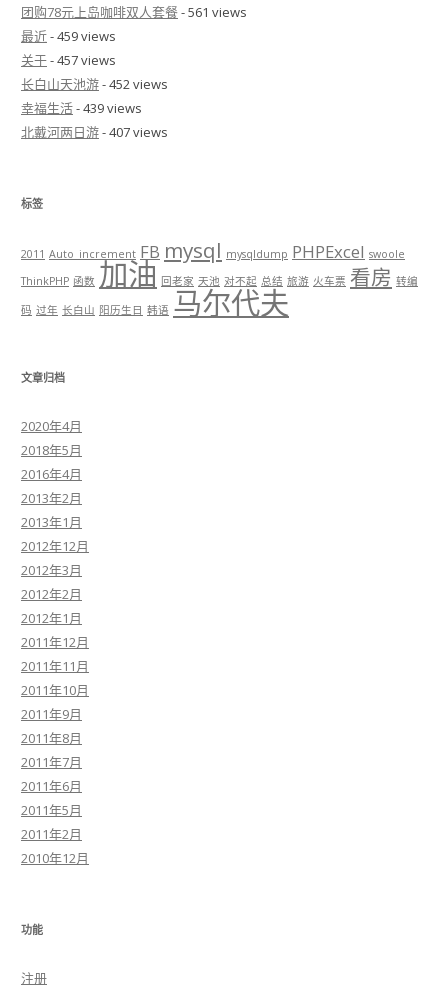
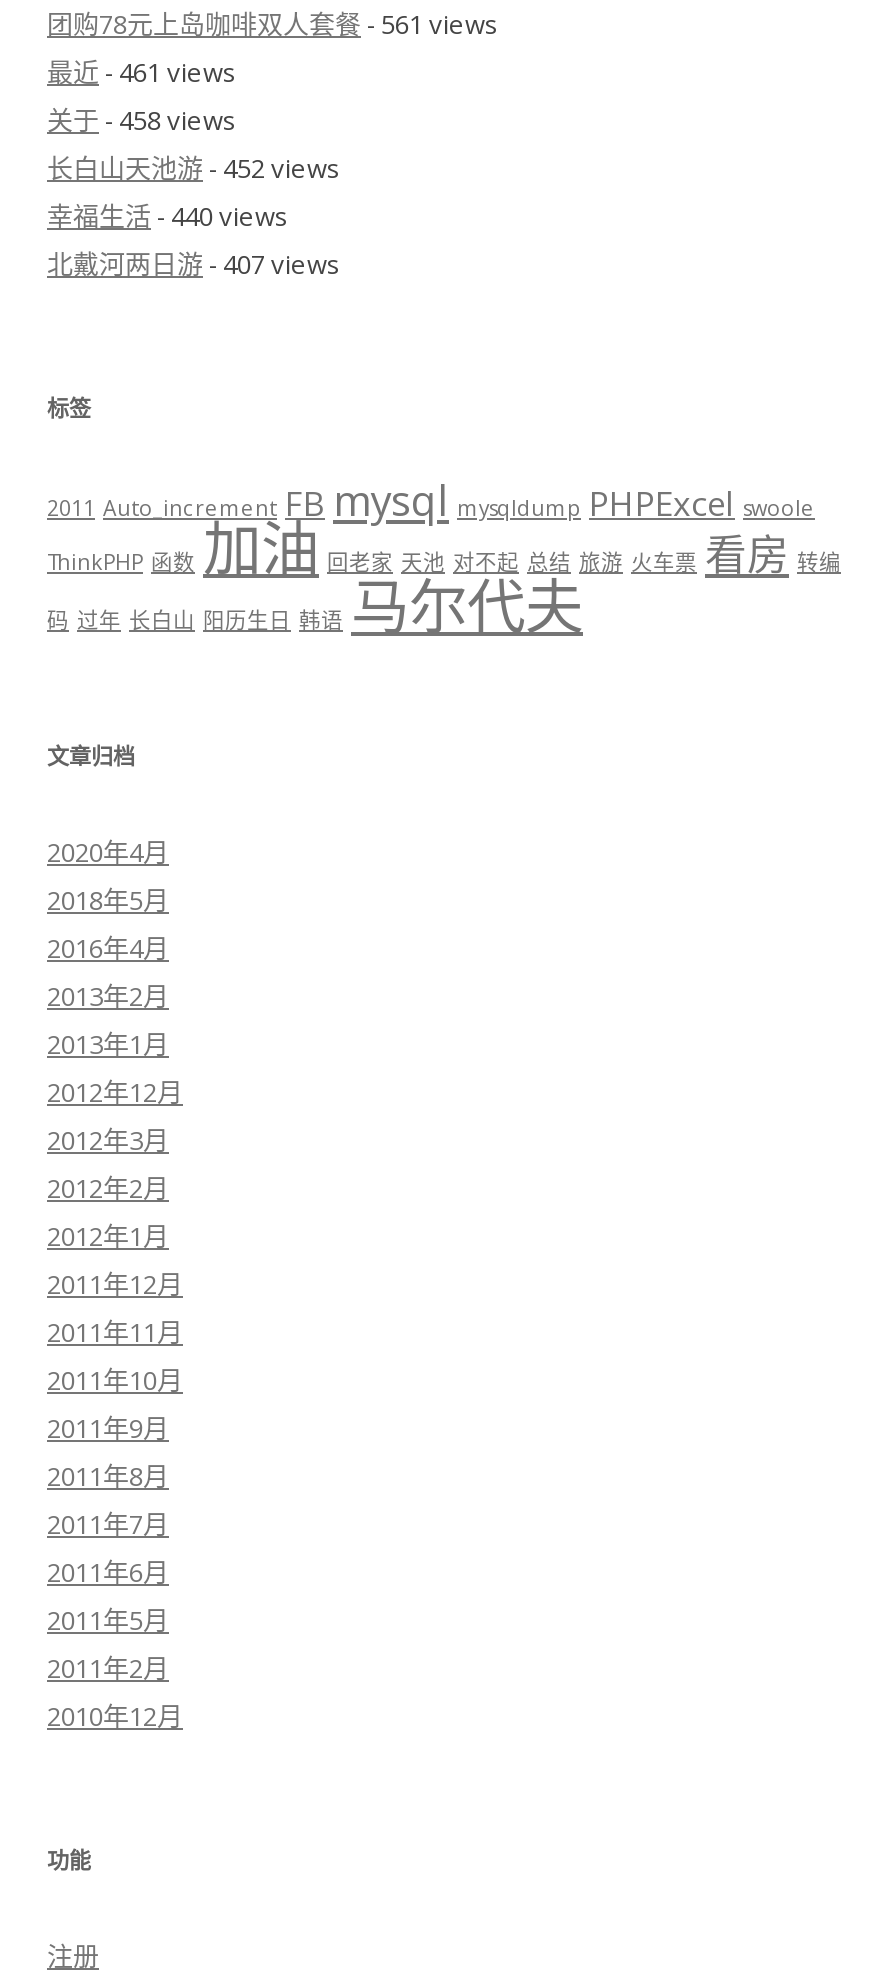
- 最近- 459 views
+ 最近- 461 views

- 关于- 457 views
+ 关于- 458 views

- 幸福生活- 439 views
+ 幸福生活- 440 views
